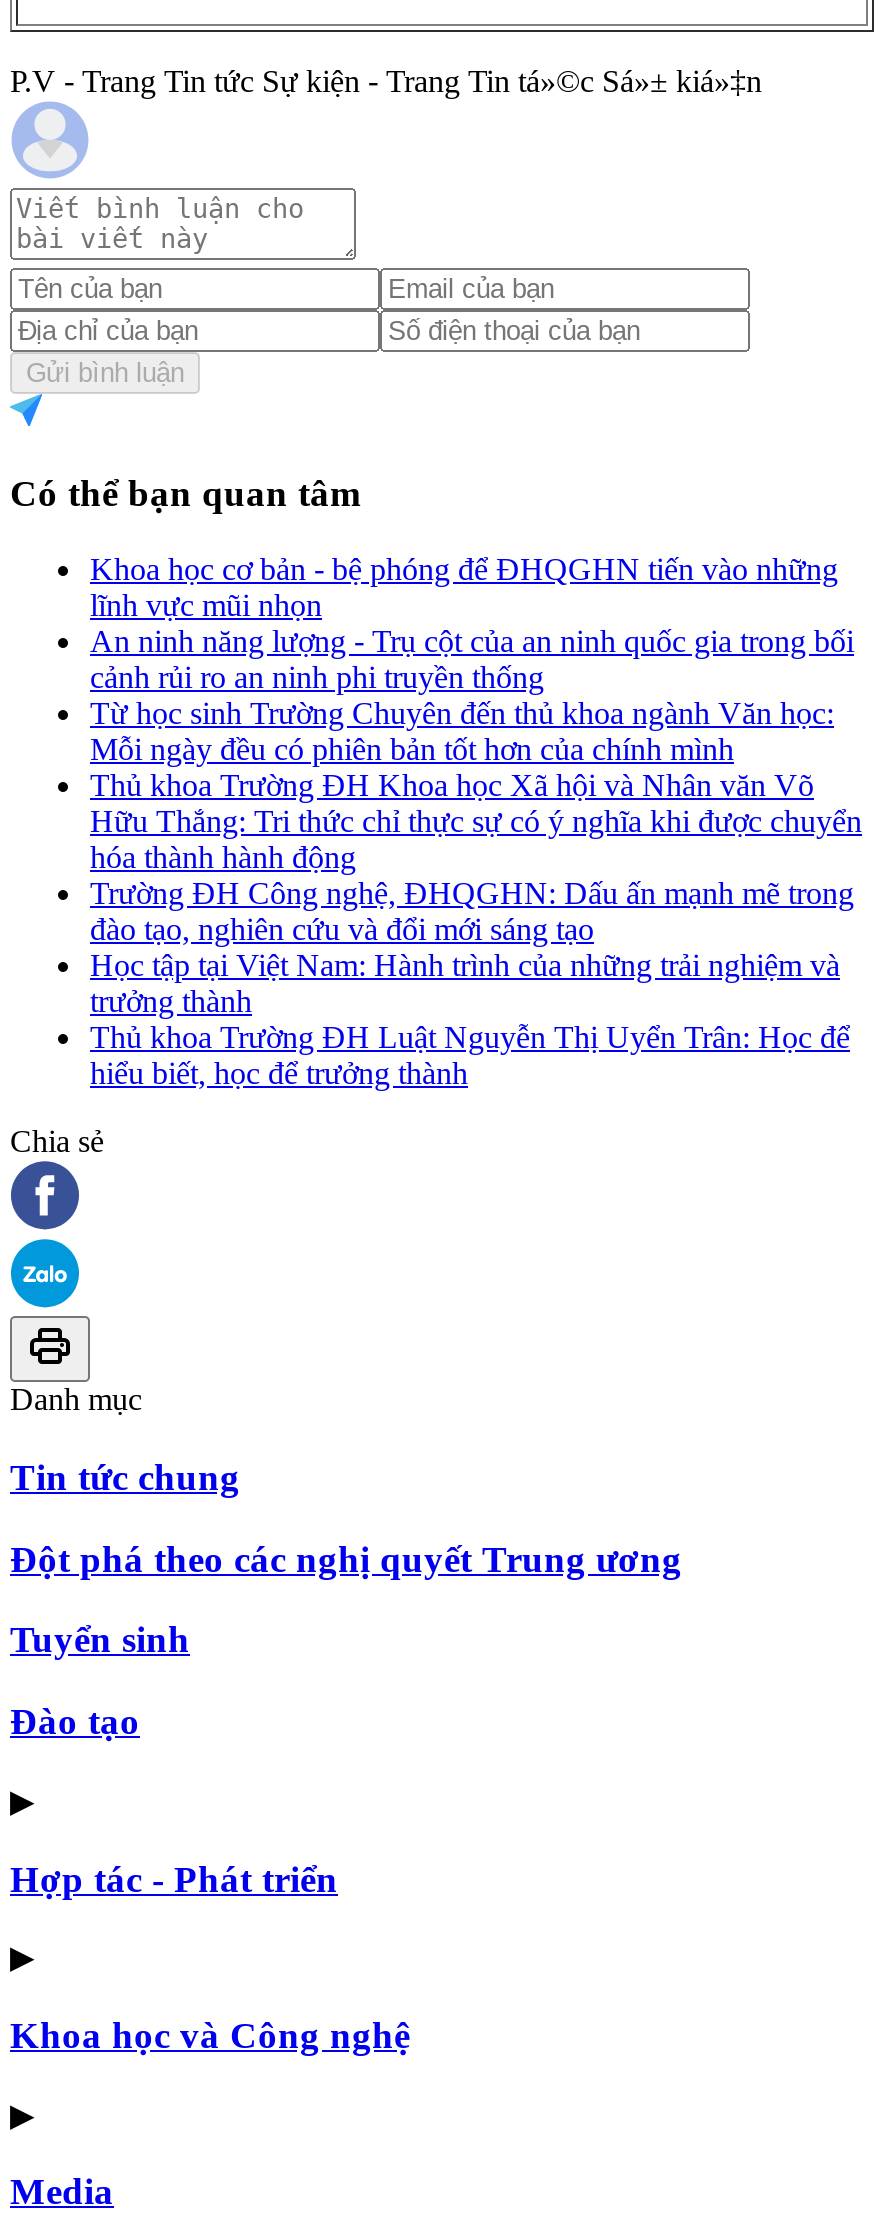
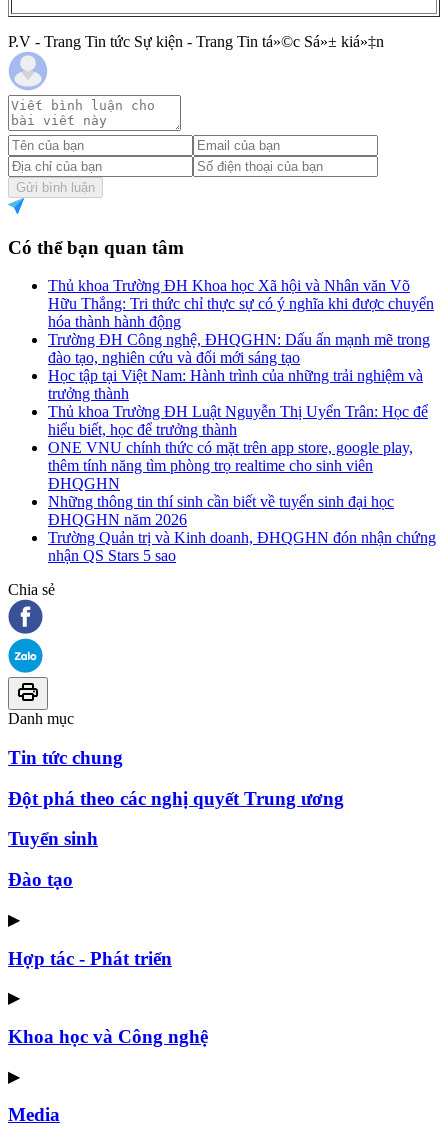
- Khoa học cơ bản - bệ phóng để ĐHQGHN tiến vào những
- lĩnh vực mũi nhọn
- An ninh năng lượng - Trụ cột của an ninh quốc gia trong bối
- cảnh rủi ro an ninh phi truyền thống
- Từ học sinh Trường Chuyên đến thủ khoa ngành Văn học:
- Mỗi ngày đều có phiên bản tốt hơn của chính mình

moved up: Thủ khoa Trường ĐH Khoa học Xã hội và Nhân văn Võ | Hữu Thắng: Tri thức chỉ thực sự có ý nghĩa khi được chuyển | hóa thành hành động | ... | Thủ khoa Trường ĐH Luật Nguyễn Thị Uyển Trân: Học để | hiểu biết, học để trưởng thành

+ ONE VNU chính thức có mặt trên app store, google play,
+ thêm tính năng tìm phòng trọ realtime cho sinh viên
+ ĐHQGHN
+ Những thông tin thí sinh cần biết về tuyển sinh đại học
+ ĐHQGHN năm 2026
+ Trường Quản trị và Kinh doanh, ĐHQGHN đón nhận chứng
+ nhận QS Stars 5 sao
